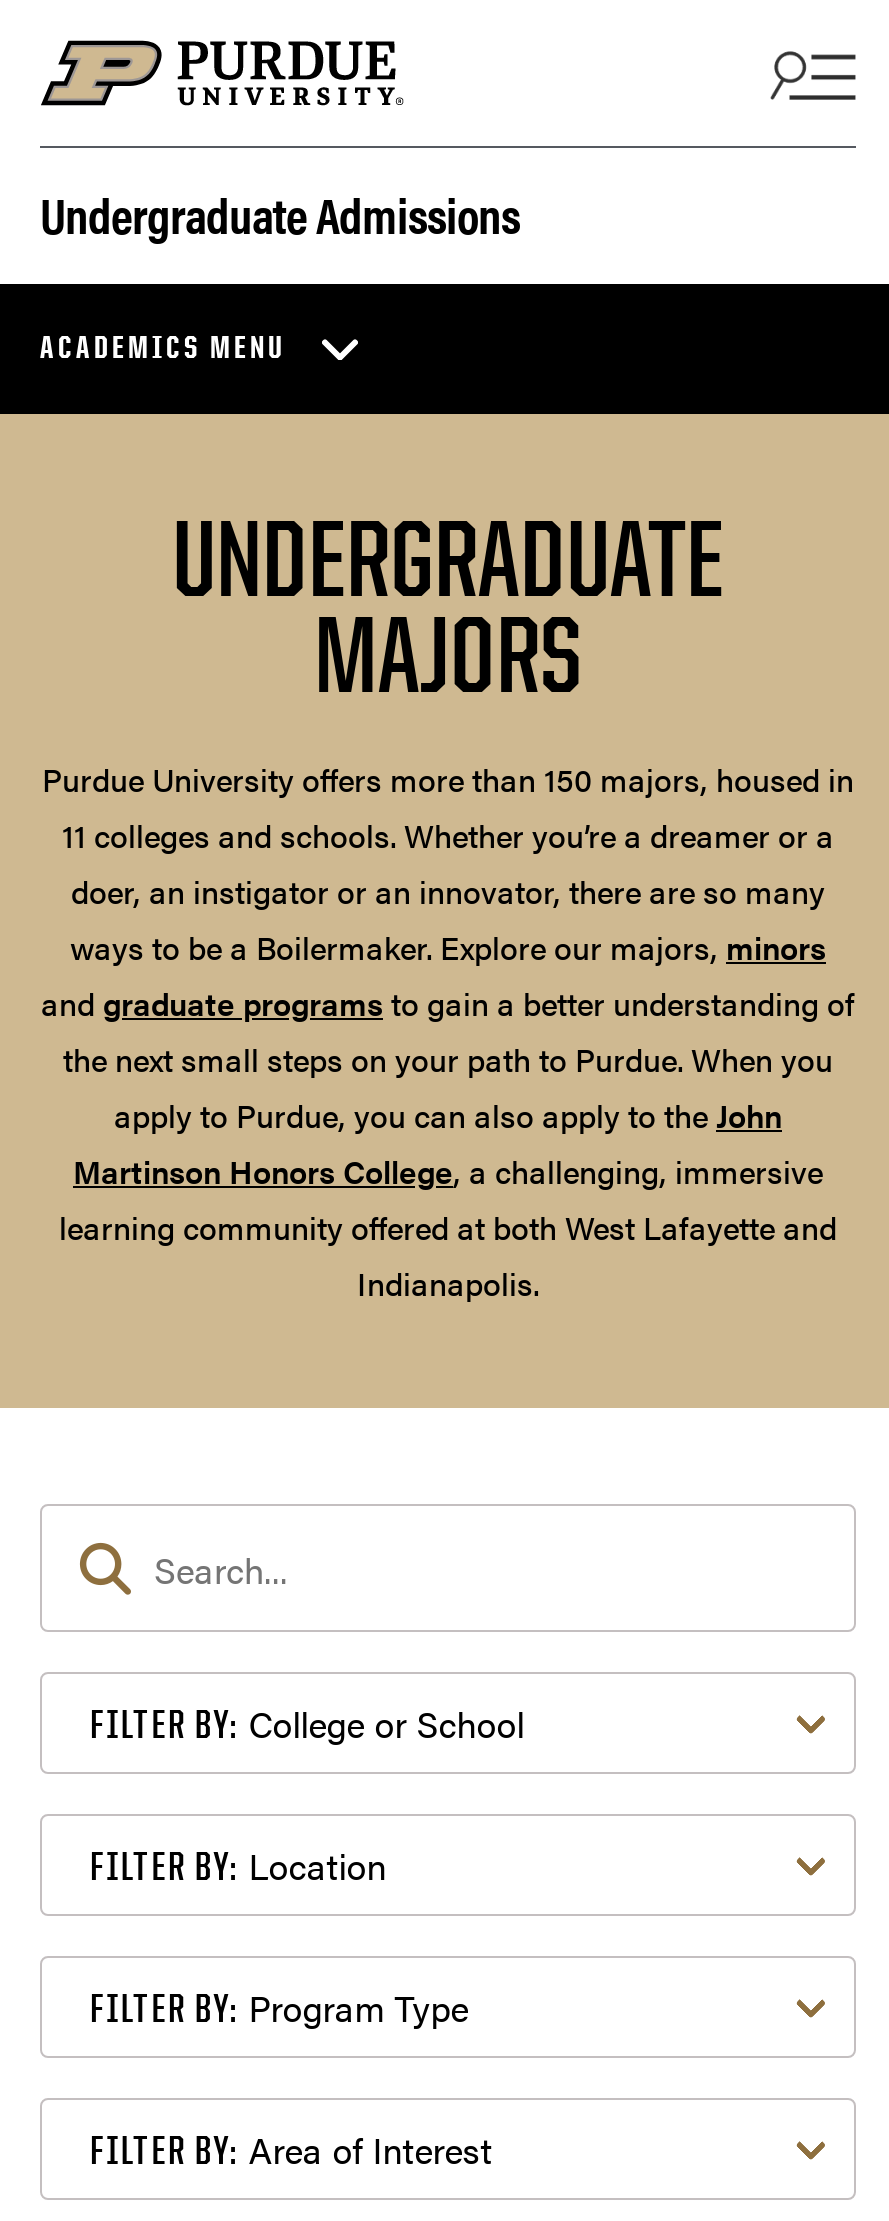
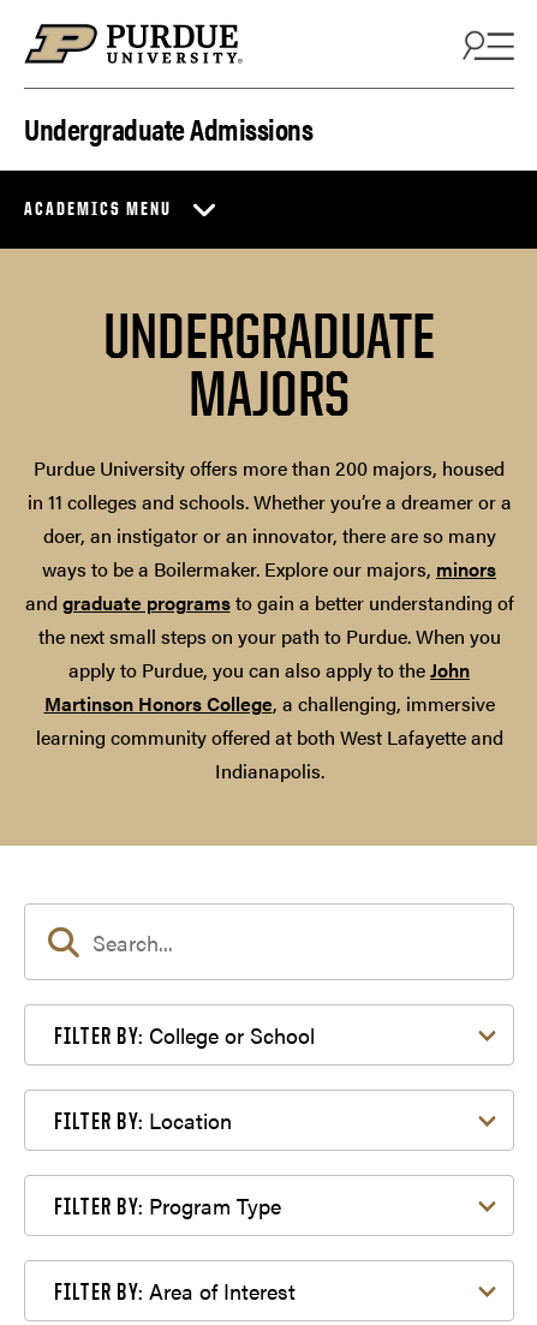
- Purdue University offers more than 150 majors, housed in
- 11 colleges and schools. Whether you’re a dreamer or a
+ Purdue University offers more than 200 majors, housed
+ in 11 colleges and schools. Whether you’re a dreamer or a
